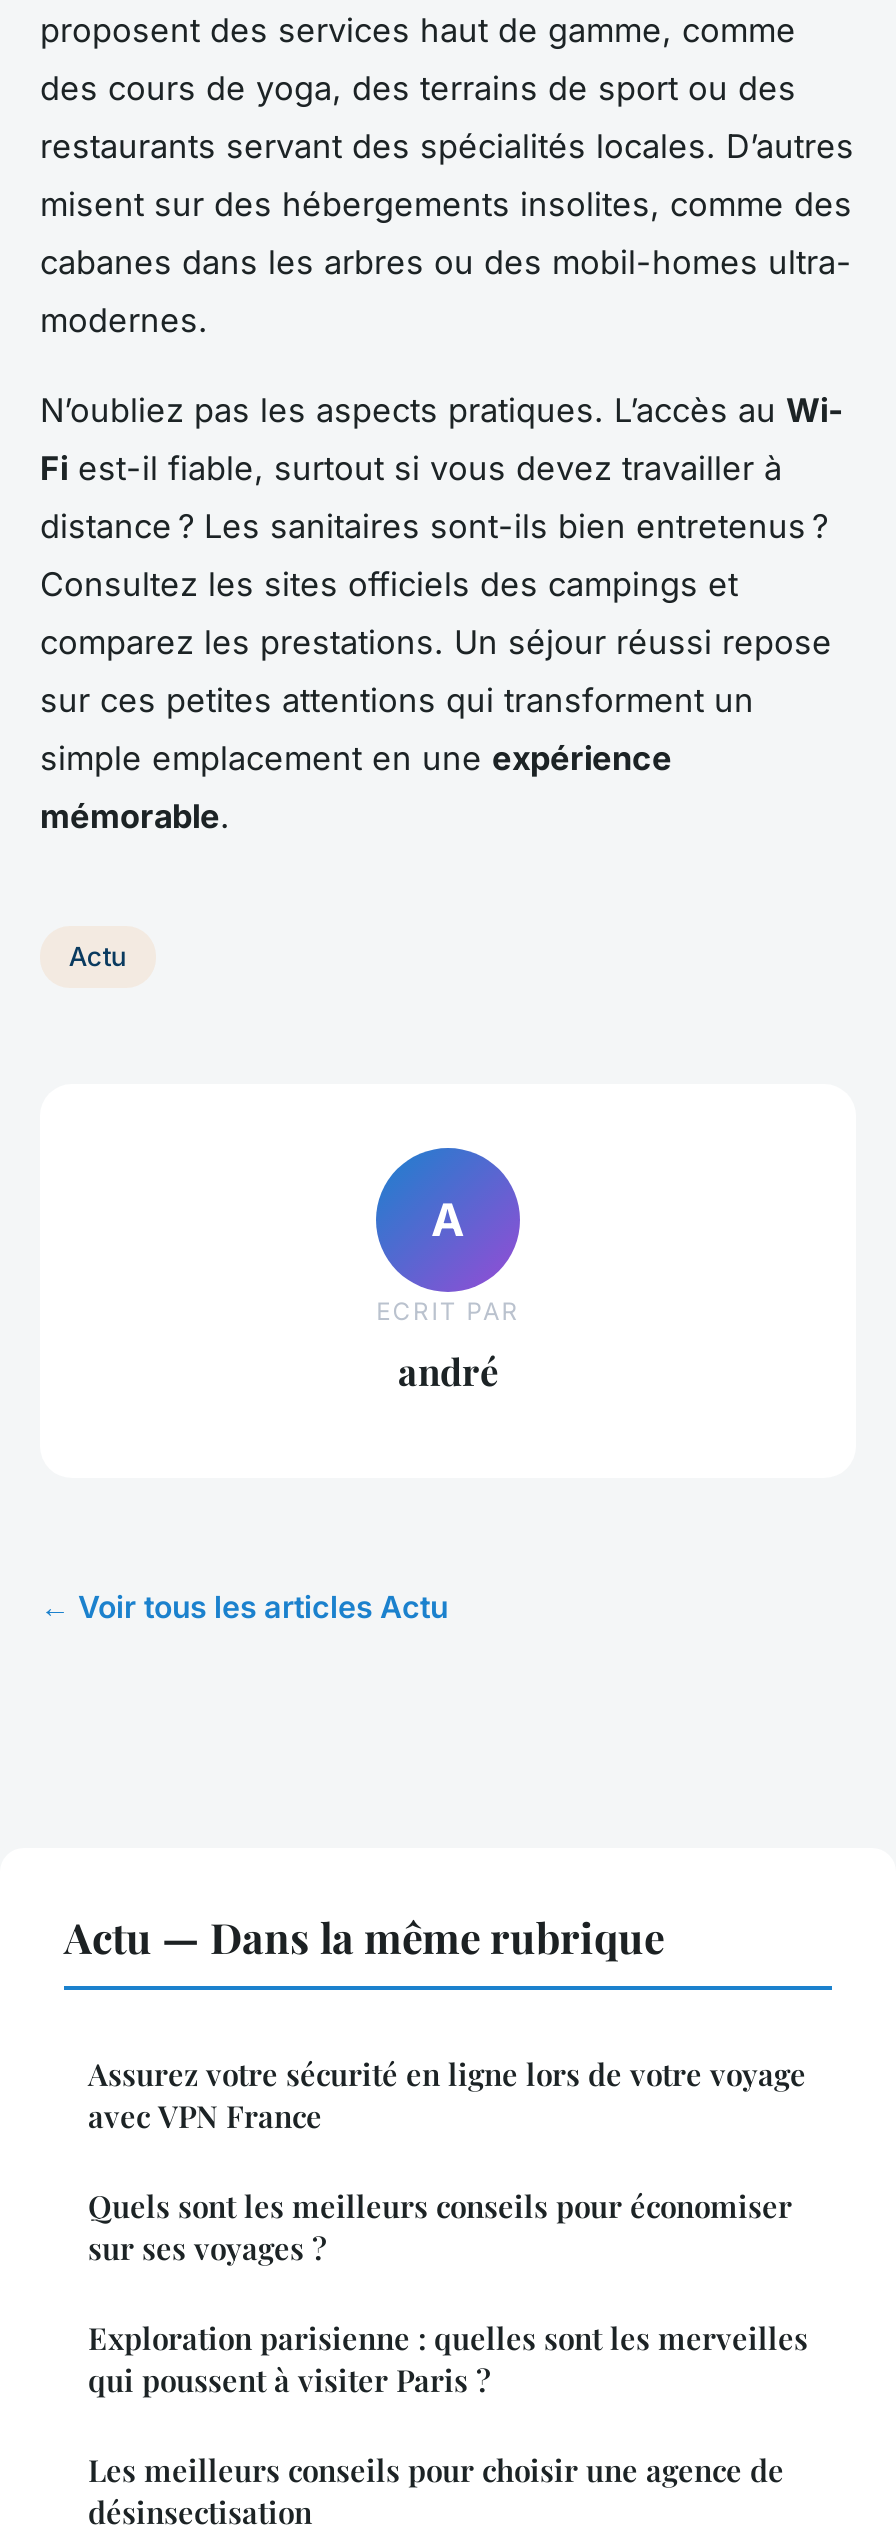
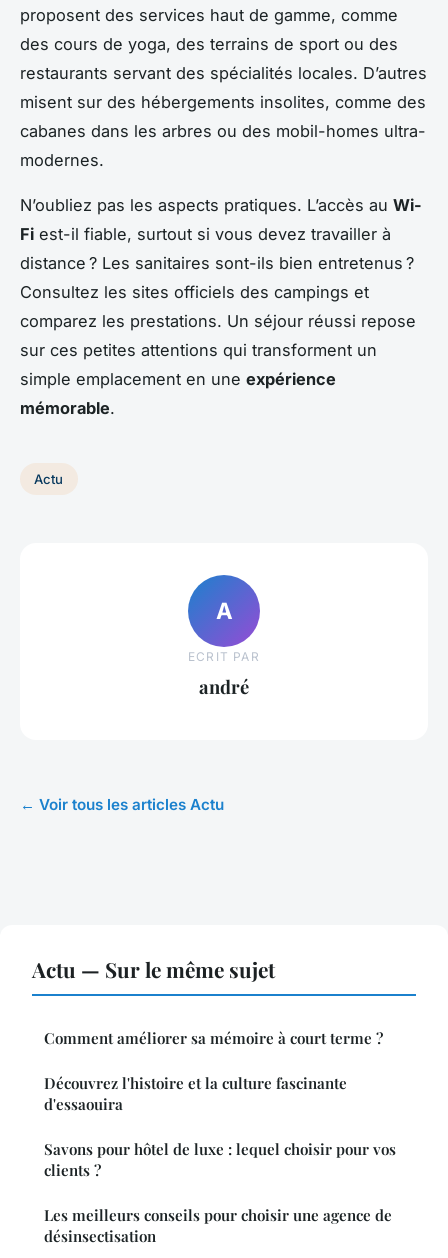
- Actu — Dans la même rubrique
+ Actu — Sur le même sujet

- Assurez votre sécurité en ligne lors de votre voyage
- avec VPN France
+ Comment améliorer sa mémoire à court terme ?

- Quels sont les meilleurs conseils pour économiser
- sur ses voyages ?
+ Découvrez l'histoire et la culture fascinante
+ d'essaouira

- Exploration parisienne : quelles sont les merveilles
- qui poussent à visiter Paris ?
+ Savons pour hôtel de luxe : lequel choisir pour vos
+ clients ?
